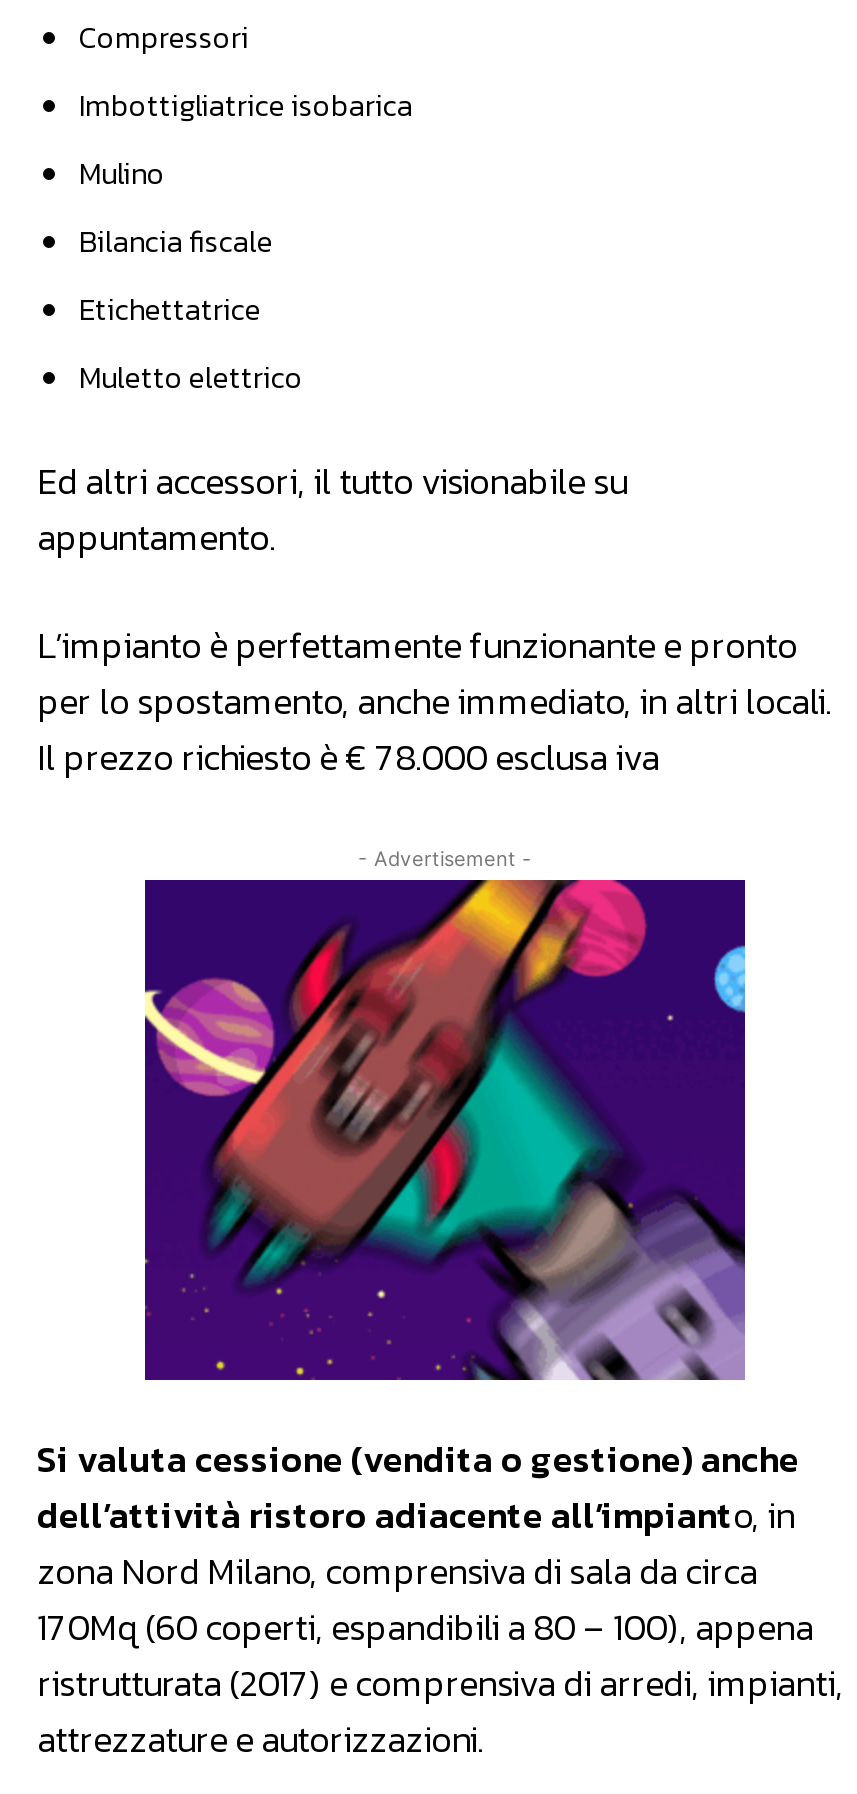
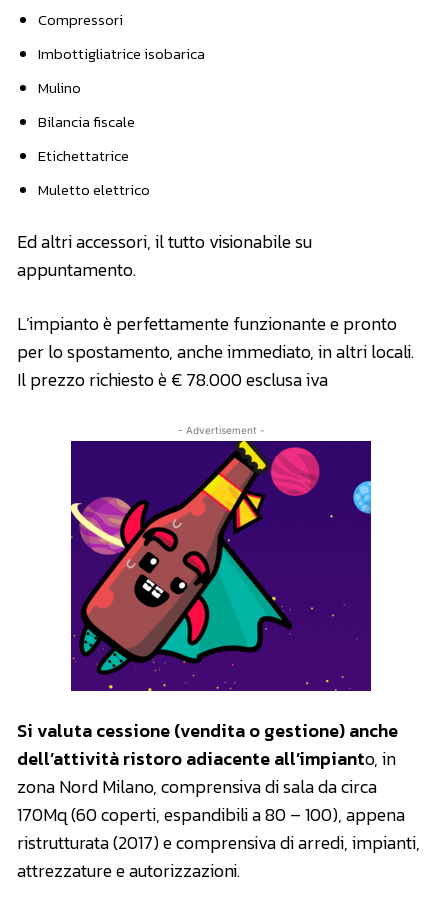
- [image]
+ [image]
